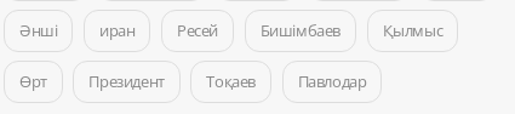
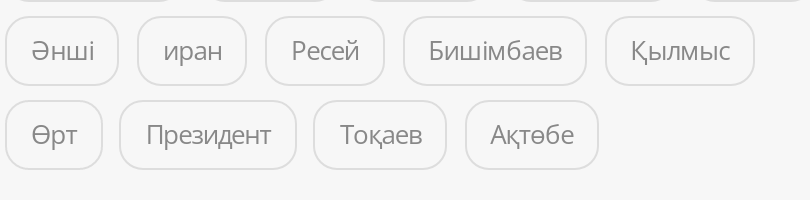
- Павлодар
+ Ақтөбе
